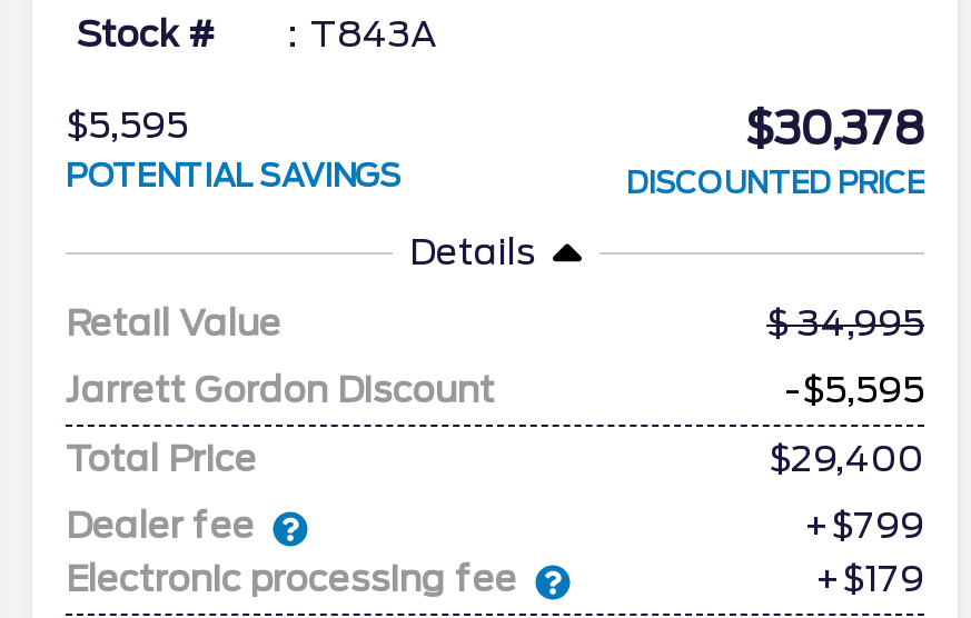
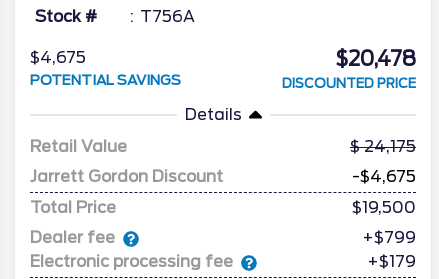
- T843A
+ T756A

- $5,595
+ $4,675

- $30,378
+ $20,478

- 34,995
+ 24,175

- -$5,595
+ -$4,675

- $29,400
+ $19,500
